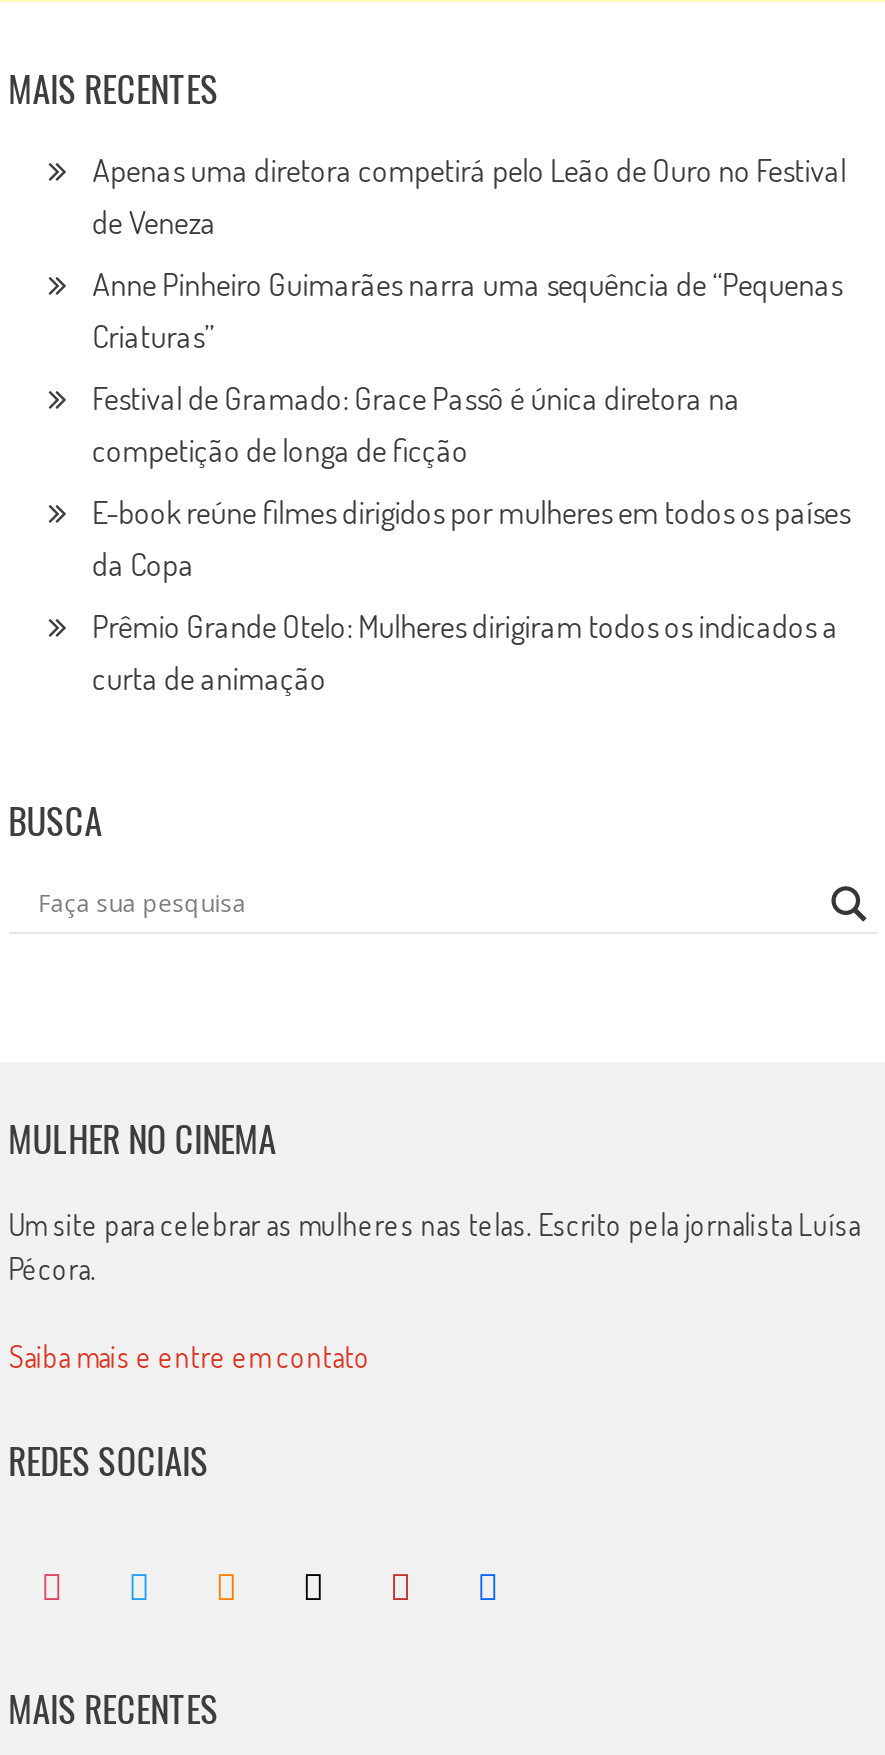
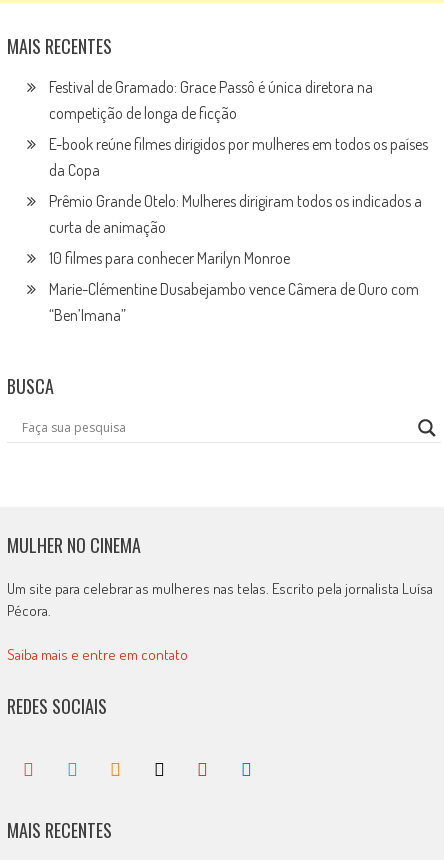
- Apenas uma diretora competirá pelo Leão de Ouro no Festival
- de Veneza
- Anne Pinheiro Guimarães narra uma sequência de “Pequenas
- Criaturas”

moved up: Festival de Gramado: Grace Passô é única diretora na | competição de longa de ficção | E-book reúne filmes dirigidos por mulheres em todos os países | da Copa | Prêmio Grande Otelo: Mulheres dirigiram todos os indicados a | curta de animação

+ 10 filmes para conhecer Marilyn Monroe
+ Marie-Clémentine Dusabejambo vence Câmera de Ouro com
+ “Ben’Imana”
